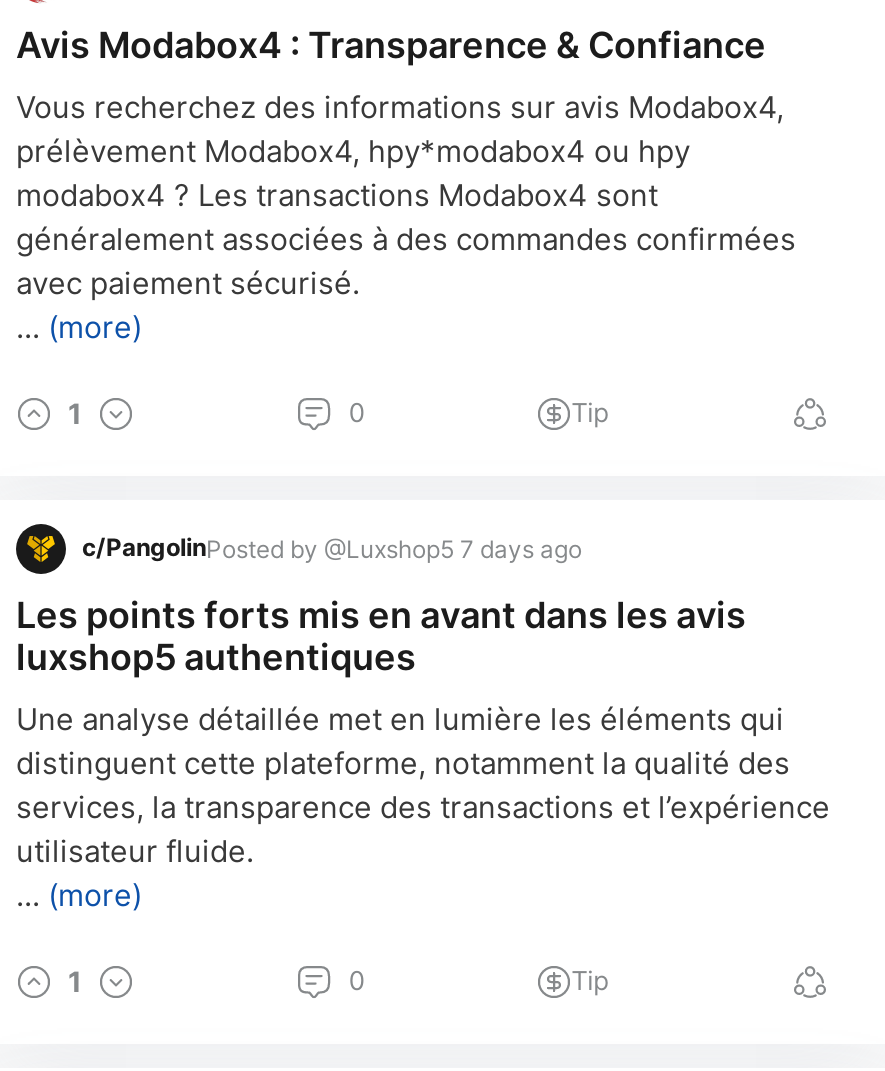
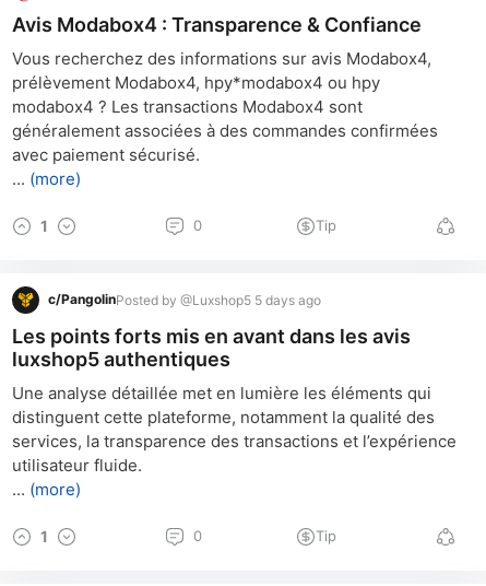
- c/PangolinPosted by @Luxshop5 7 days ago
+ c/PangolinPosted by @Luxshop5 5 days ago
